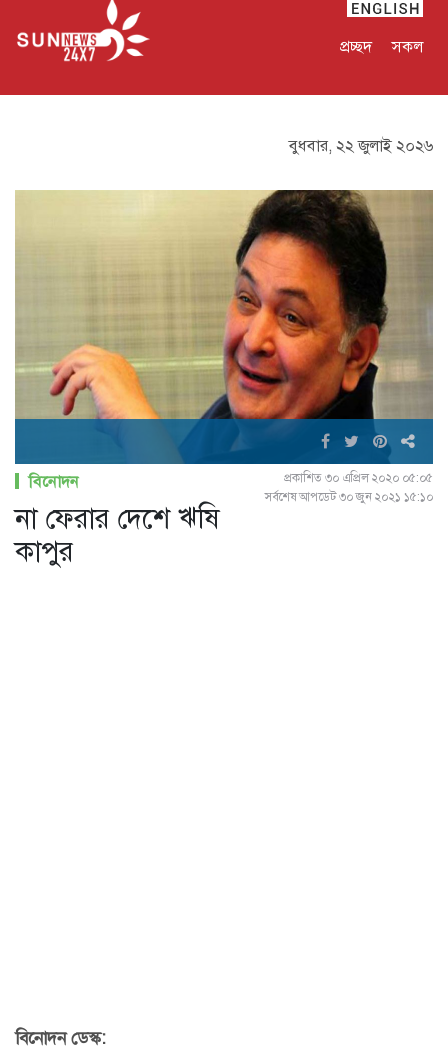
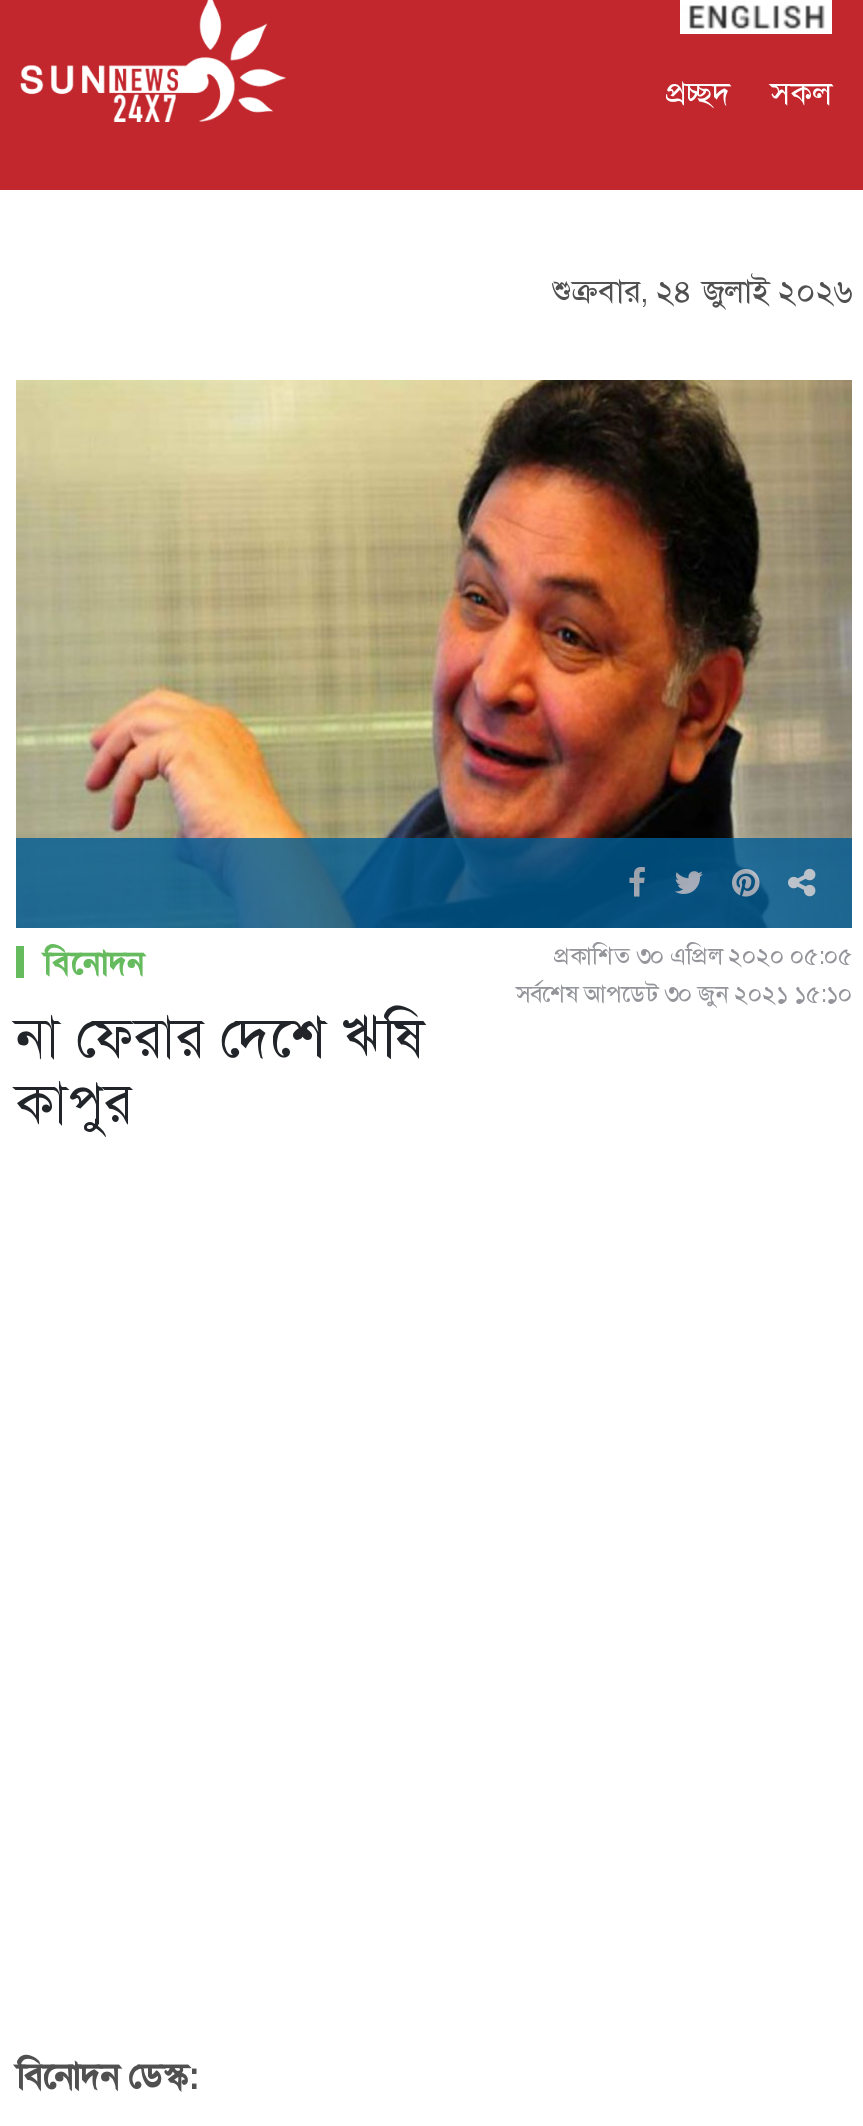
- বুধবার, ২২ জুলাই ২০২৬
+ শুক্রবার, ২৪ জুলাই ২০২৬
